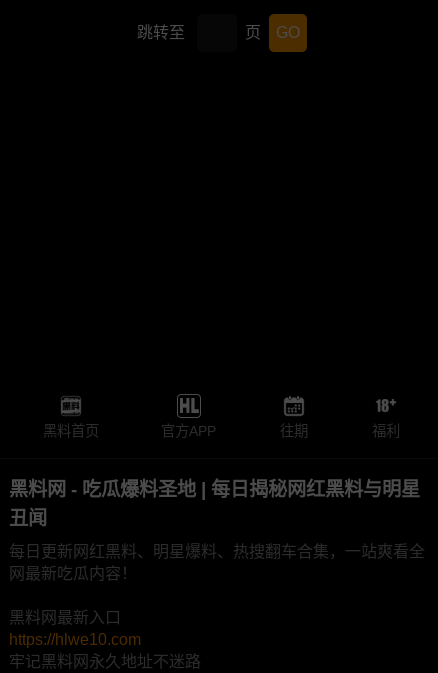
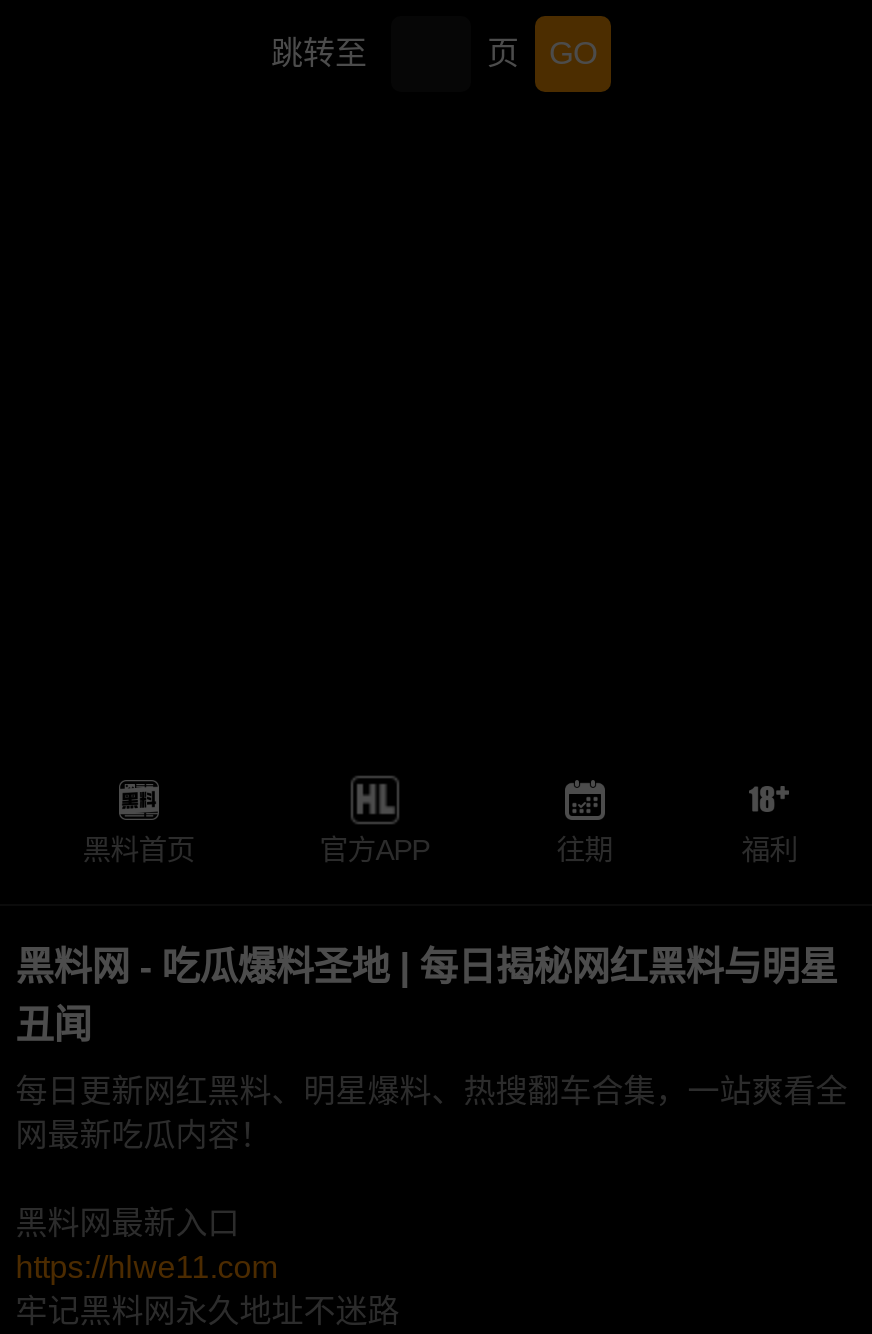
- https://hlwe10.com
+ https://hlwe11.com
